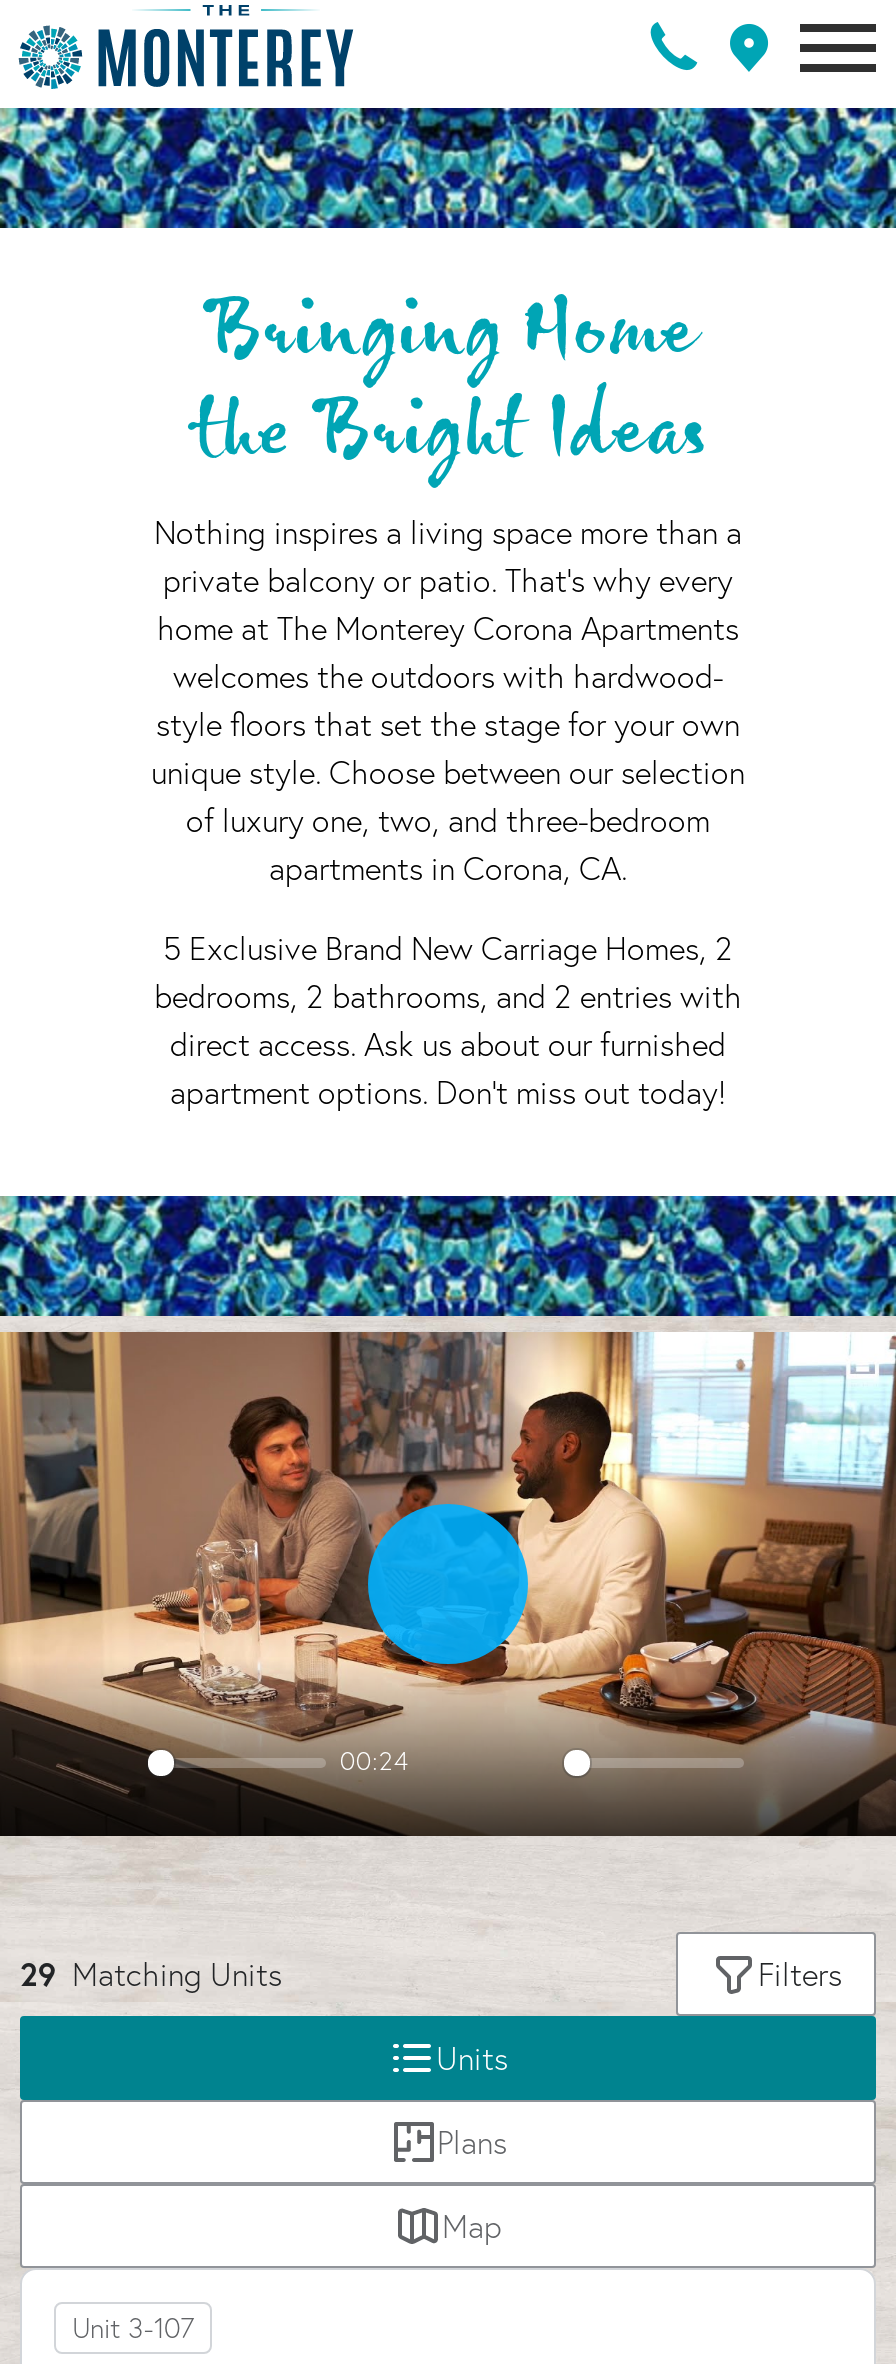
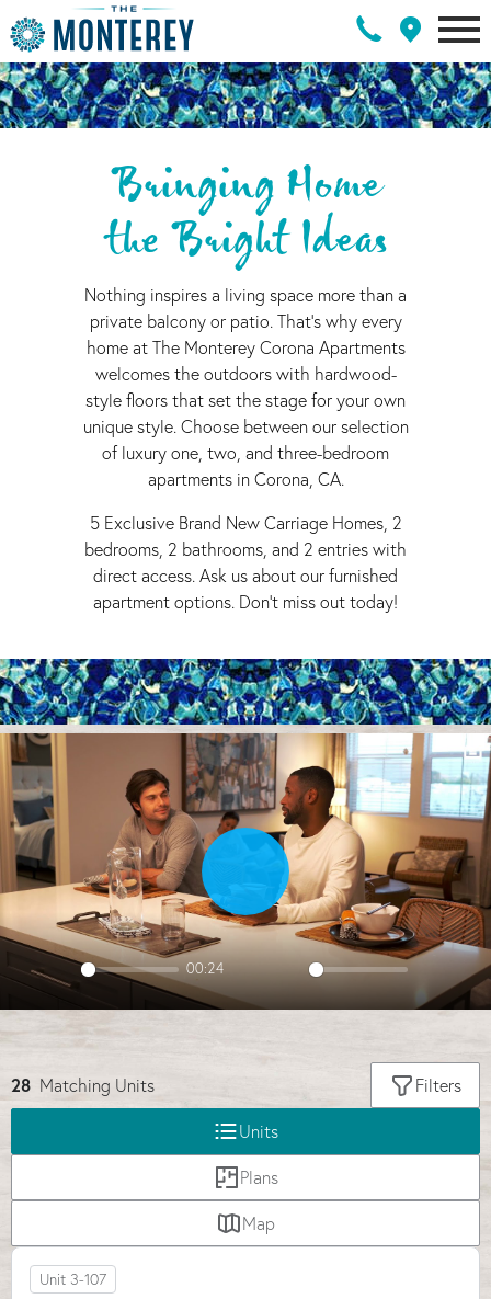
- 29 Matching Units
+ 28 Matching Units
